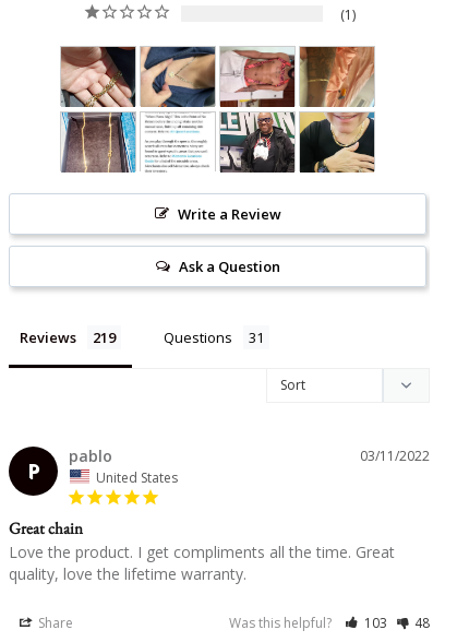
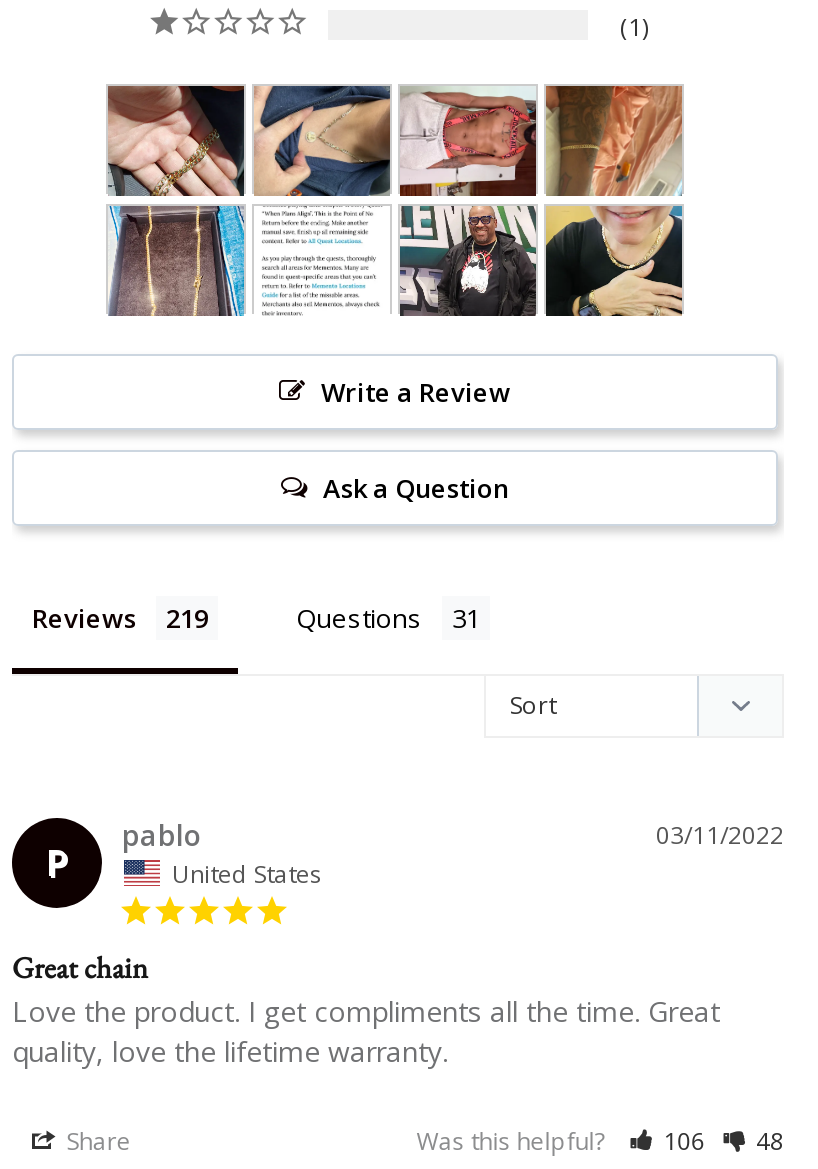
- Was this helpful? 103 48
+ Was this helpful? 106 48
